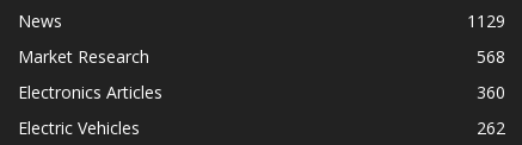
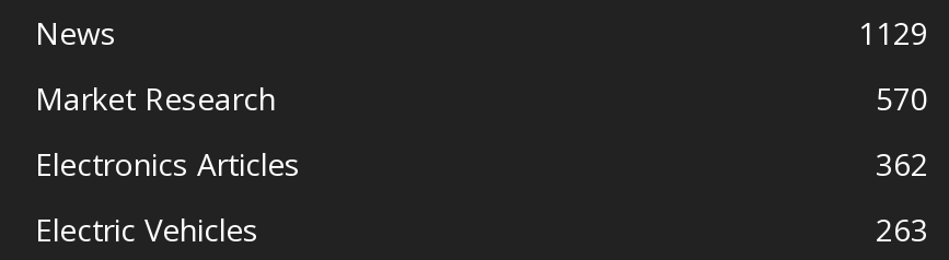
- 568
+ 570

- 360
+ 362

- 262
+ 263
